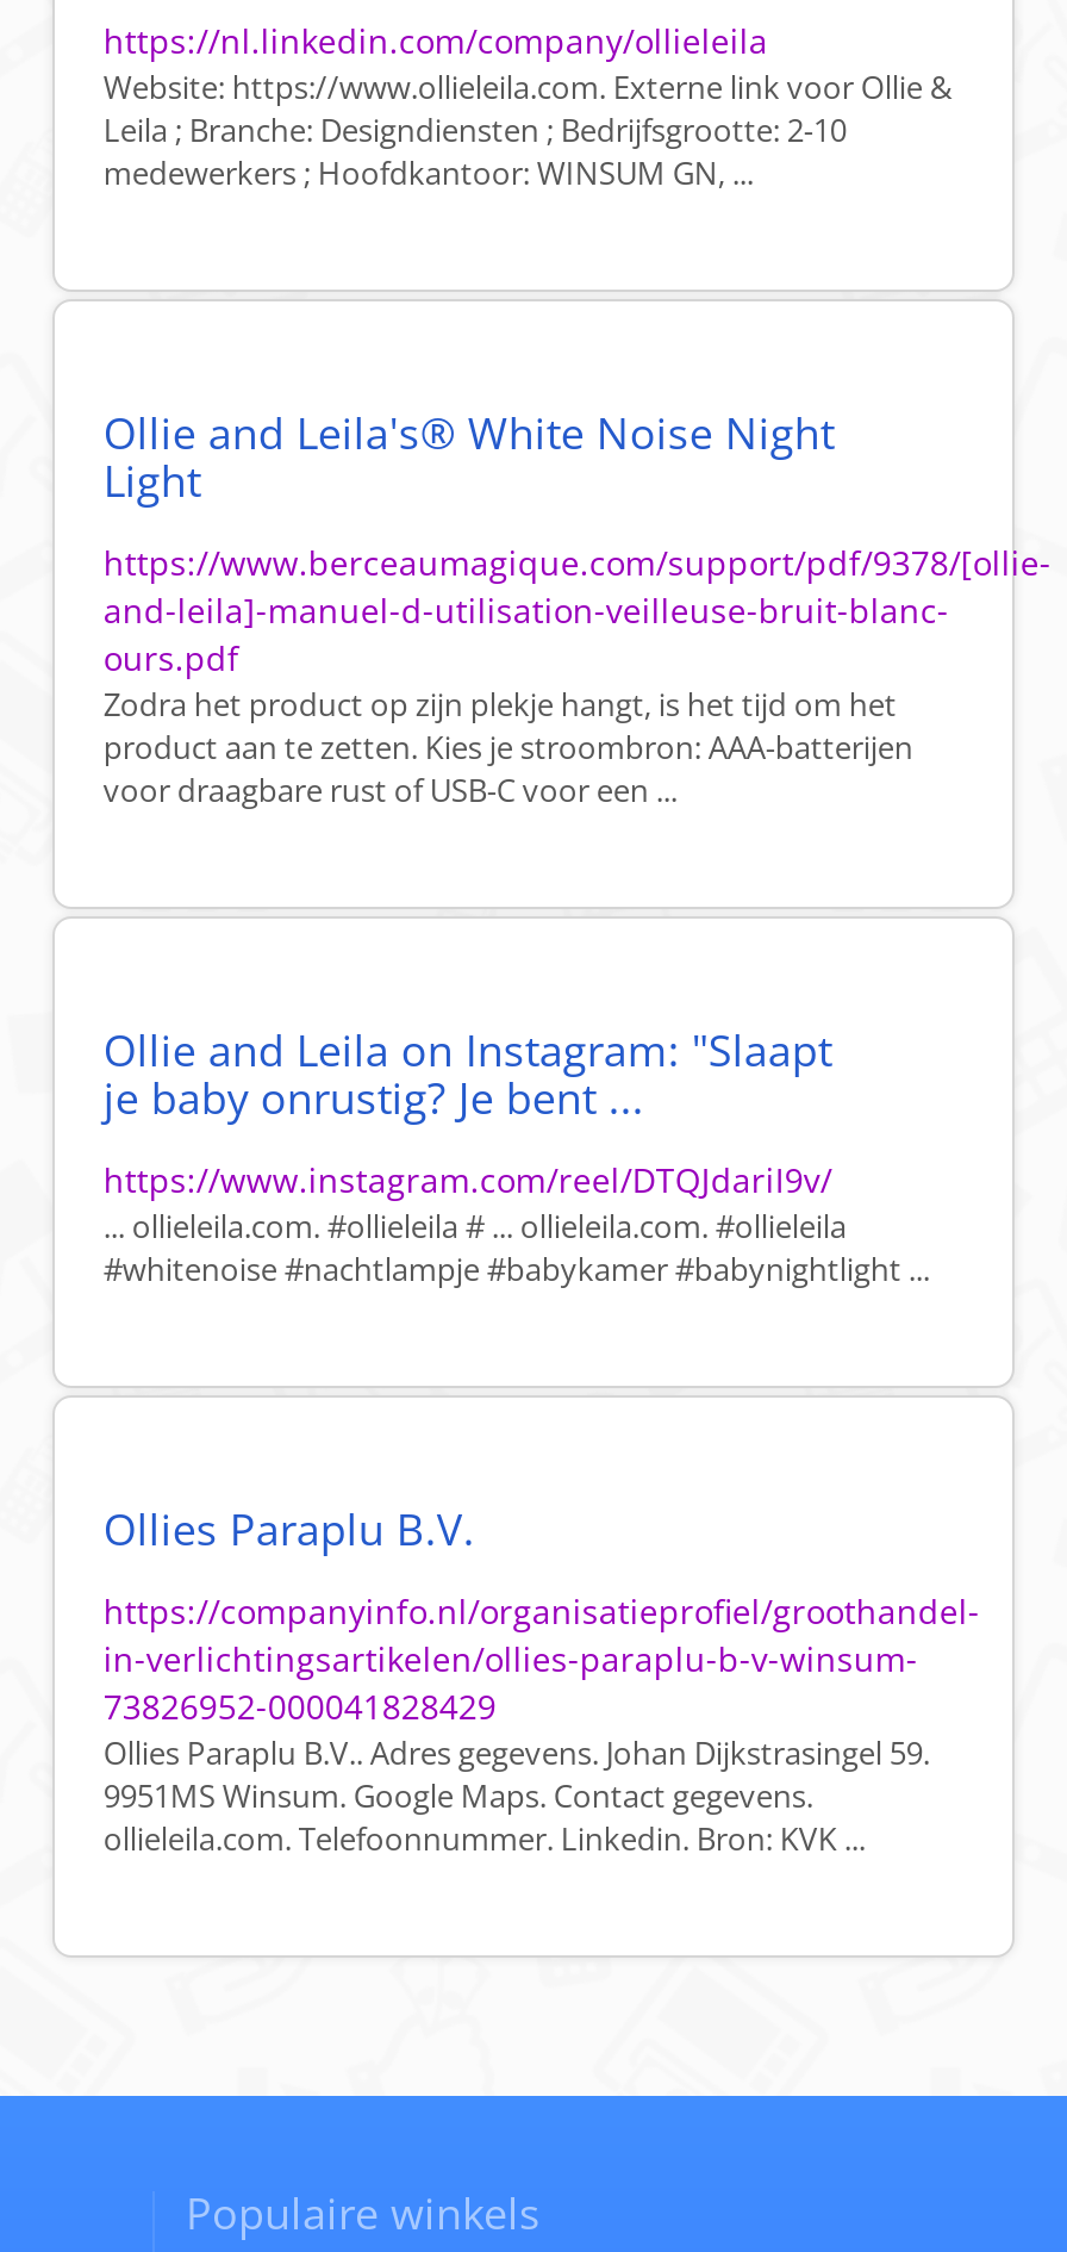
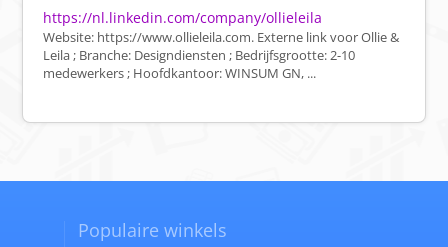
- Ollie and Leila's® White Noise Night
- Light
- https://www.berceaumagique.com/support/pdf/9378/[ollie-
- and-leila]-manuel-d-utilisation-veilleuse-bruit-blanc-
- ours.pdf
- Zodra het product op zijn plekje hangt, is het tijd om het
- product aan te zetten. Kies je stroombron: AAA-batterijen
- voor draagbare rust of USB-C voor een ...

- Ollie and Leila on Instagram: "Slaapt
- je baby onrustig? Je bent ...
- https://www.instagram.com/reel/DTQJdariI9v/
- ... ollieleila.com. #ollieleila # ... ollieleila.com. #ollieleila
- #whitenoise #nachtlampje #babykamer #babynightlight ...

- Ollies Paraplu B.V.
- https://companyinfo.nl/organisatieprofiel/groothandel-
- in-verlichtingsartikelen/ollies-paraplu-b-v-winsum-
- 73826952-000041828429
- Ollies Paraplu B.V.. Adres gegevens. Johan Dijkstrasingel 59.
- 9951MS Winsum. Google Maps. Contact gegevens.
- ollieleila.com. Telefoonnummer. Linkedin. Bron: KVK ...
